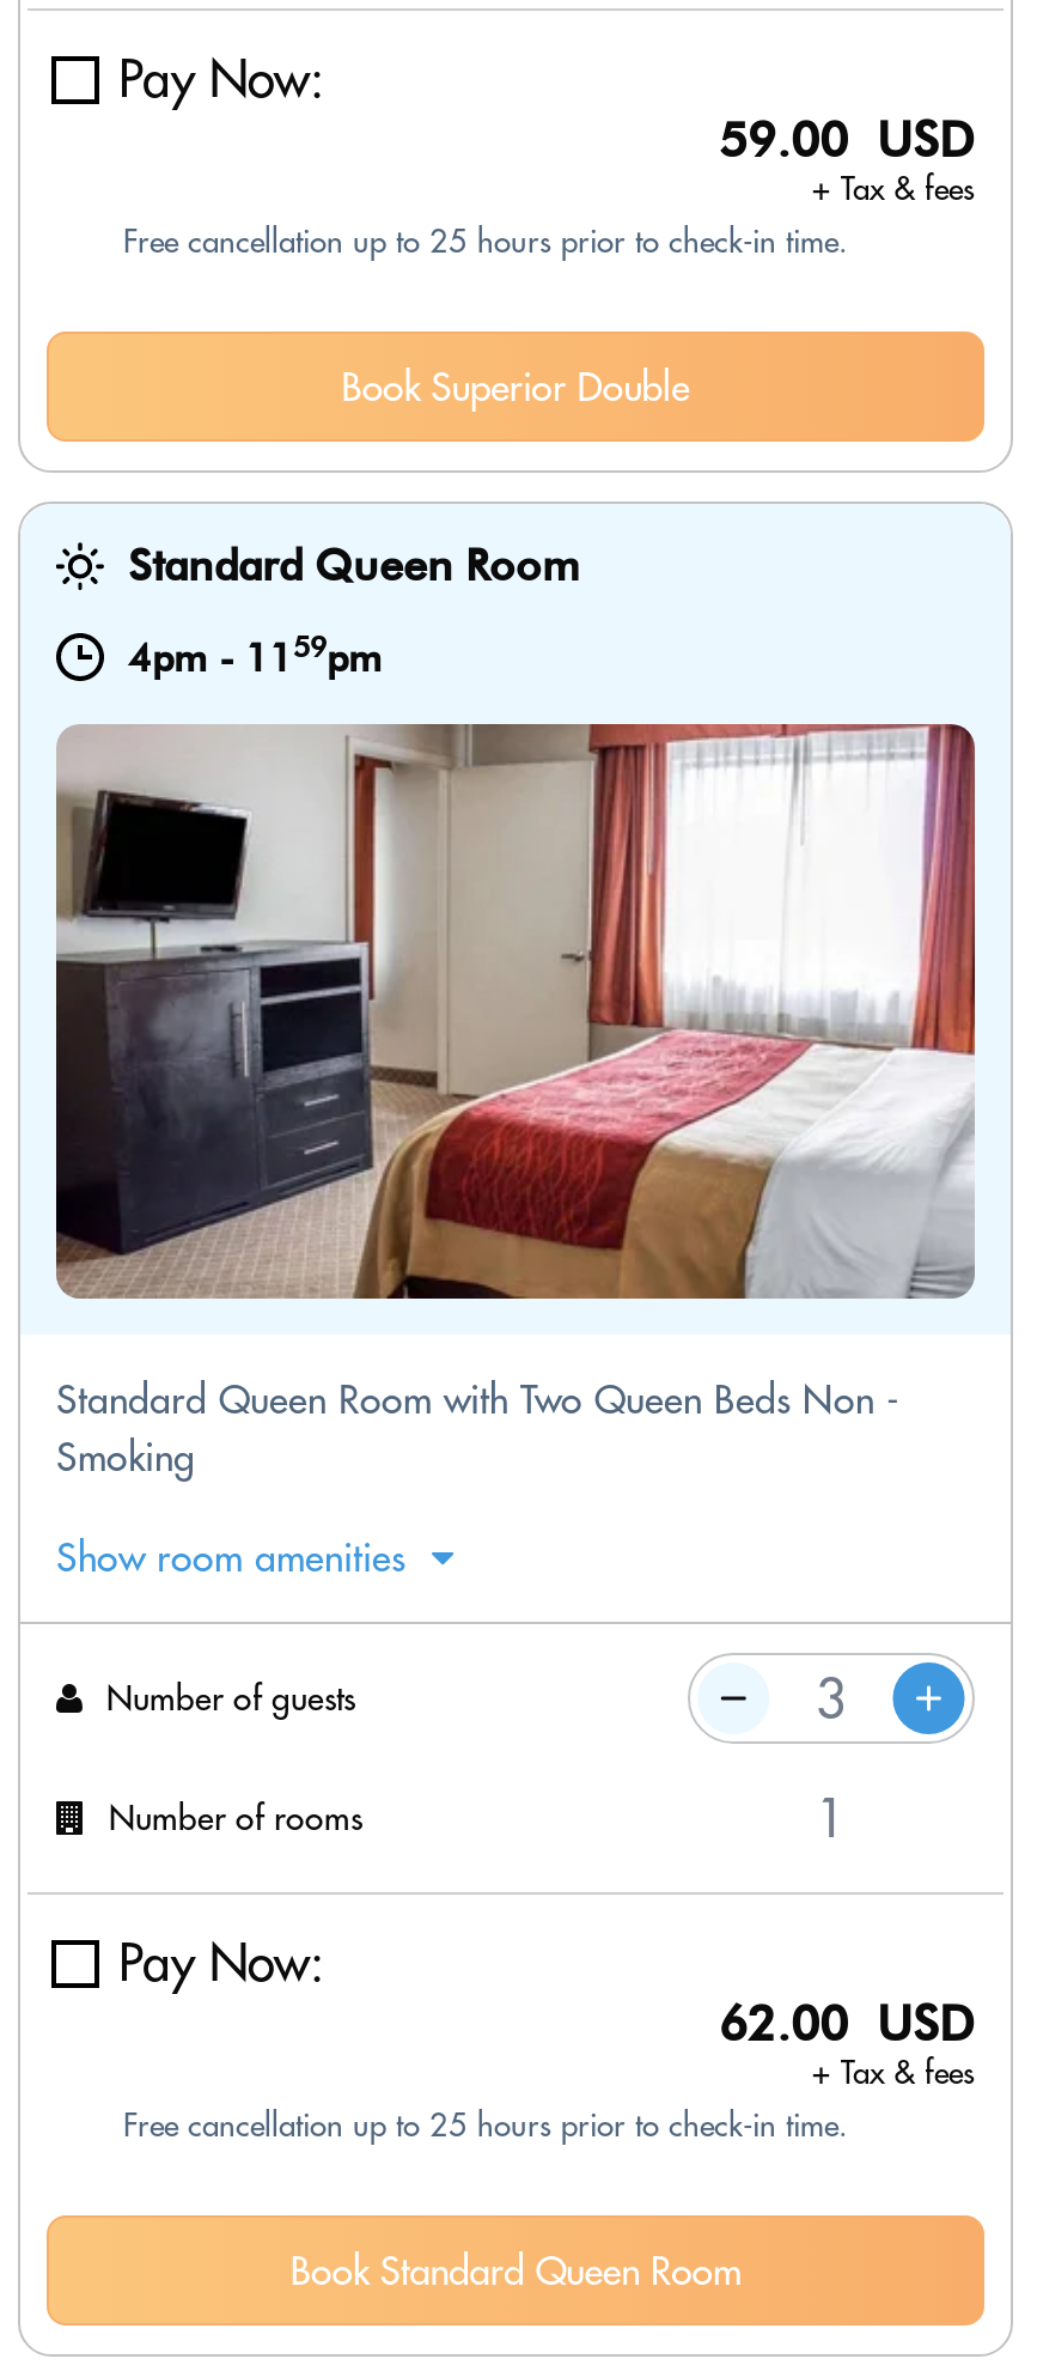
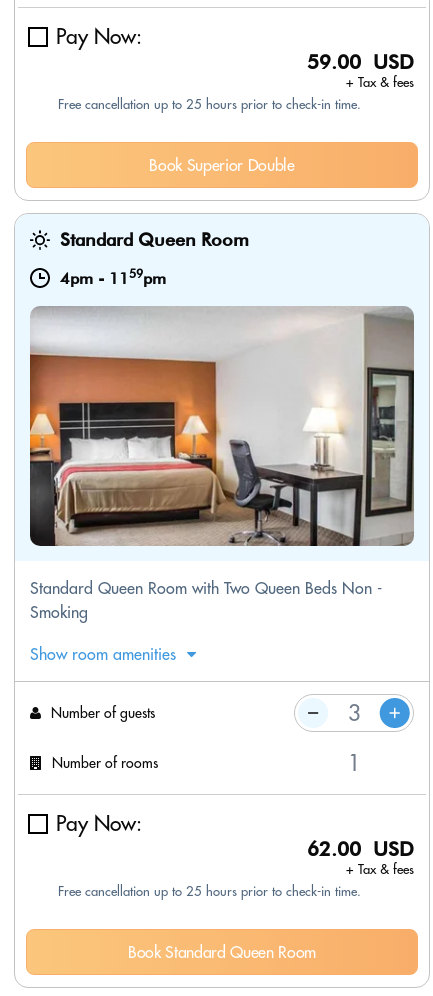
- [image]
+ [image]
